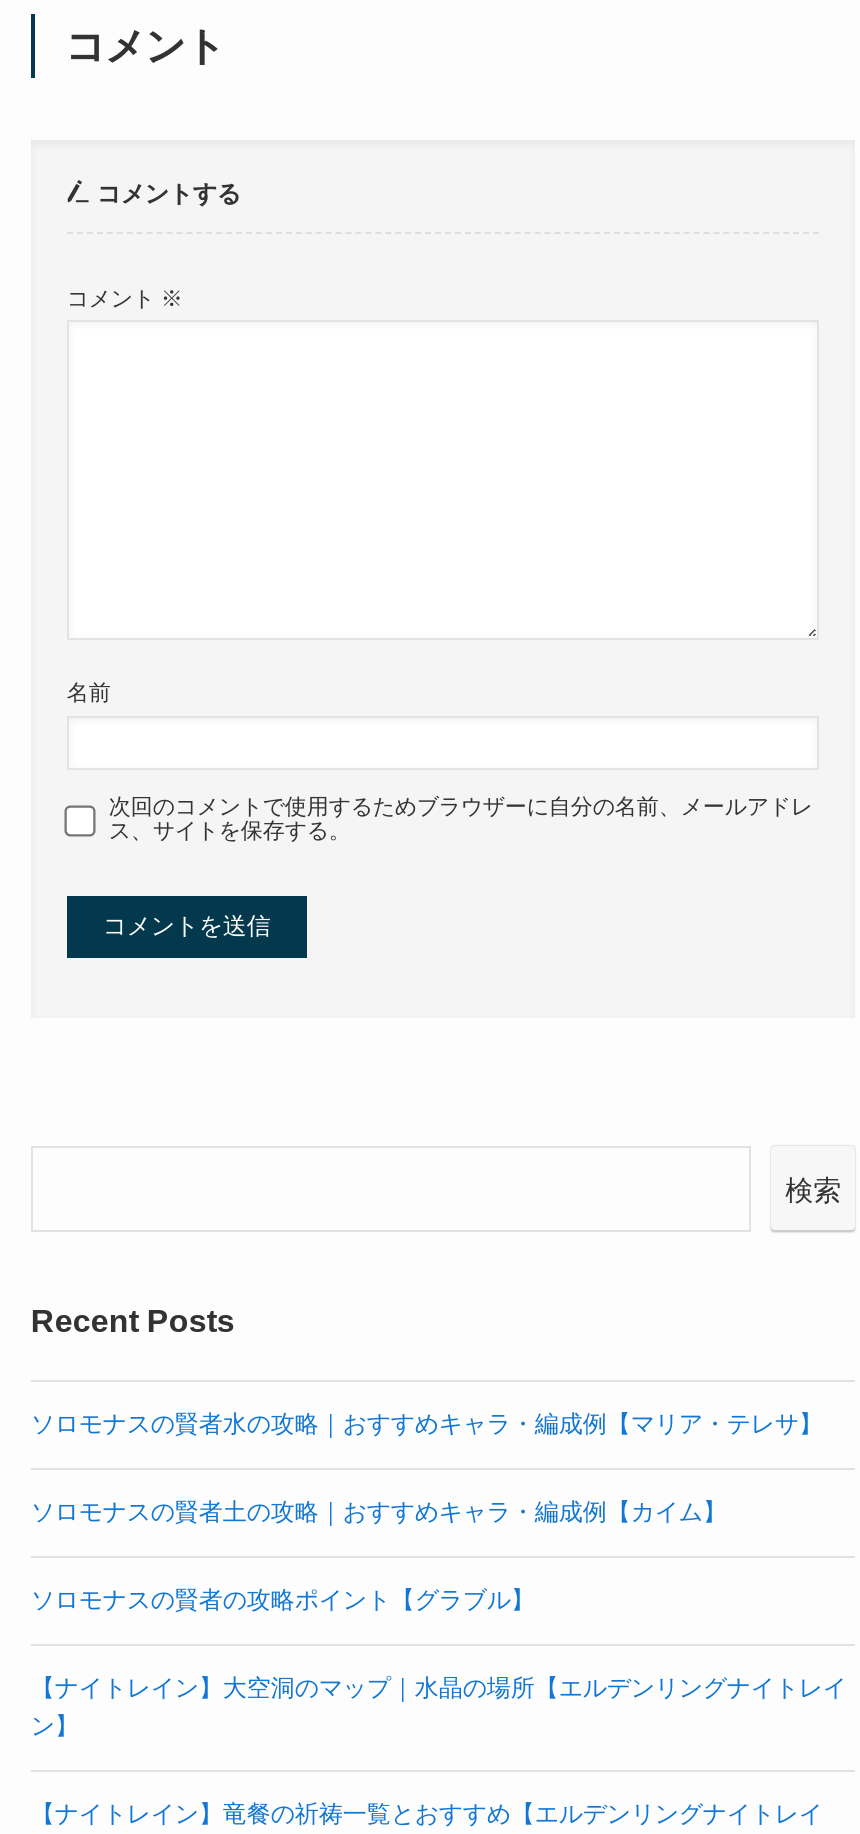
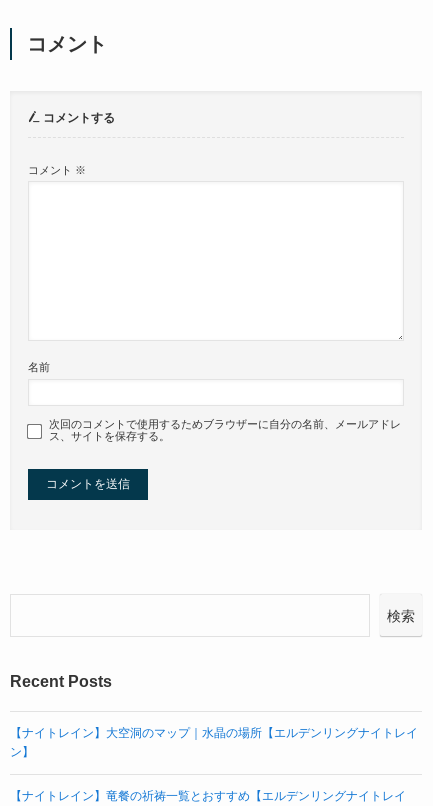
- ソロモナスの賢者水の攻略｜おすすめキャラ・編成例【マリア・テレサ】
- ソロモナスの賢者土の攻略｜おすすめキャラ・編成例【カイム】
- ソロモナスの賢者の攻略ポイント【グラブル】
